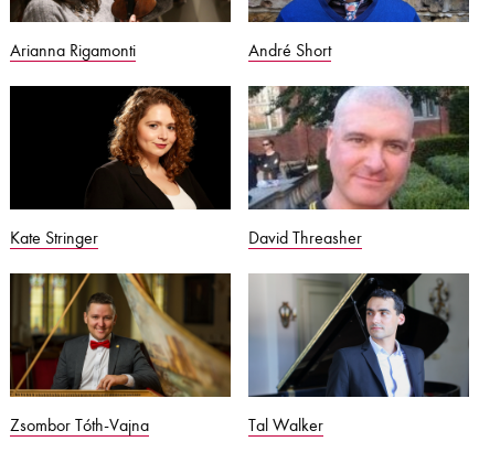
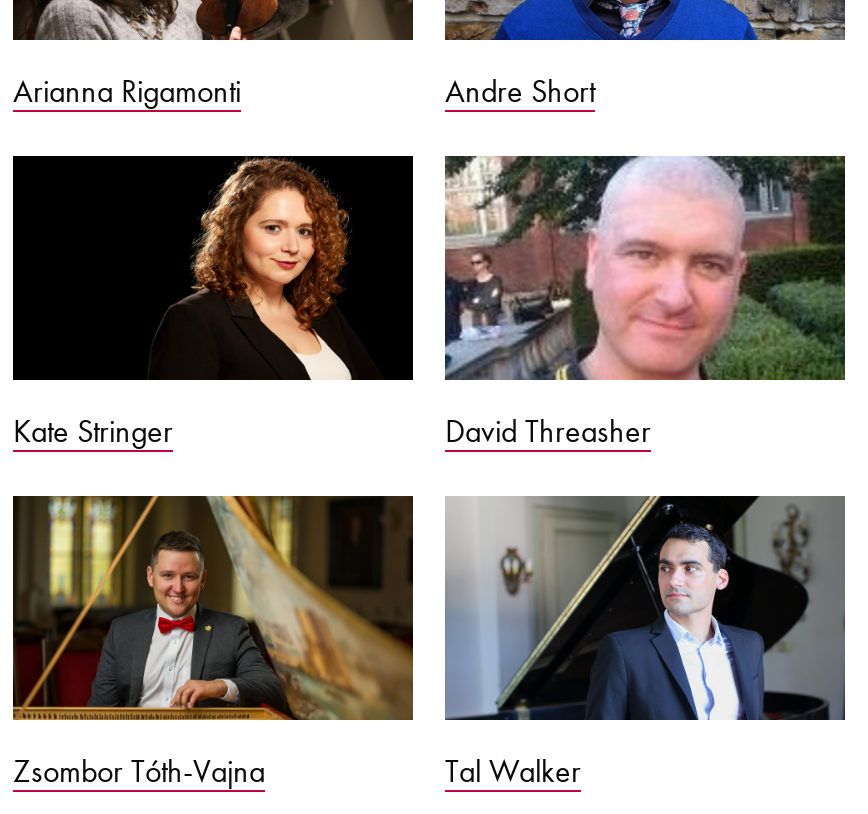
- André Short
+ Andre Short
